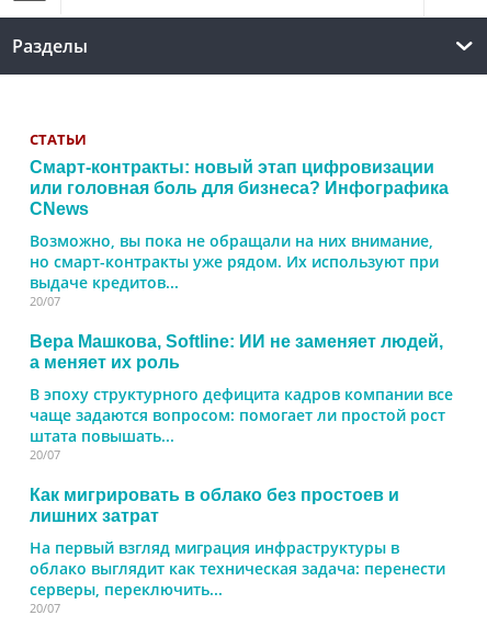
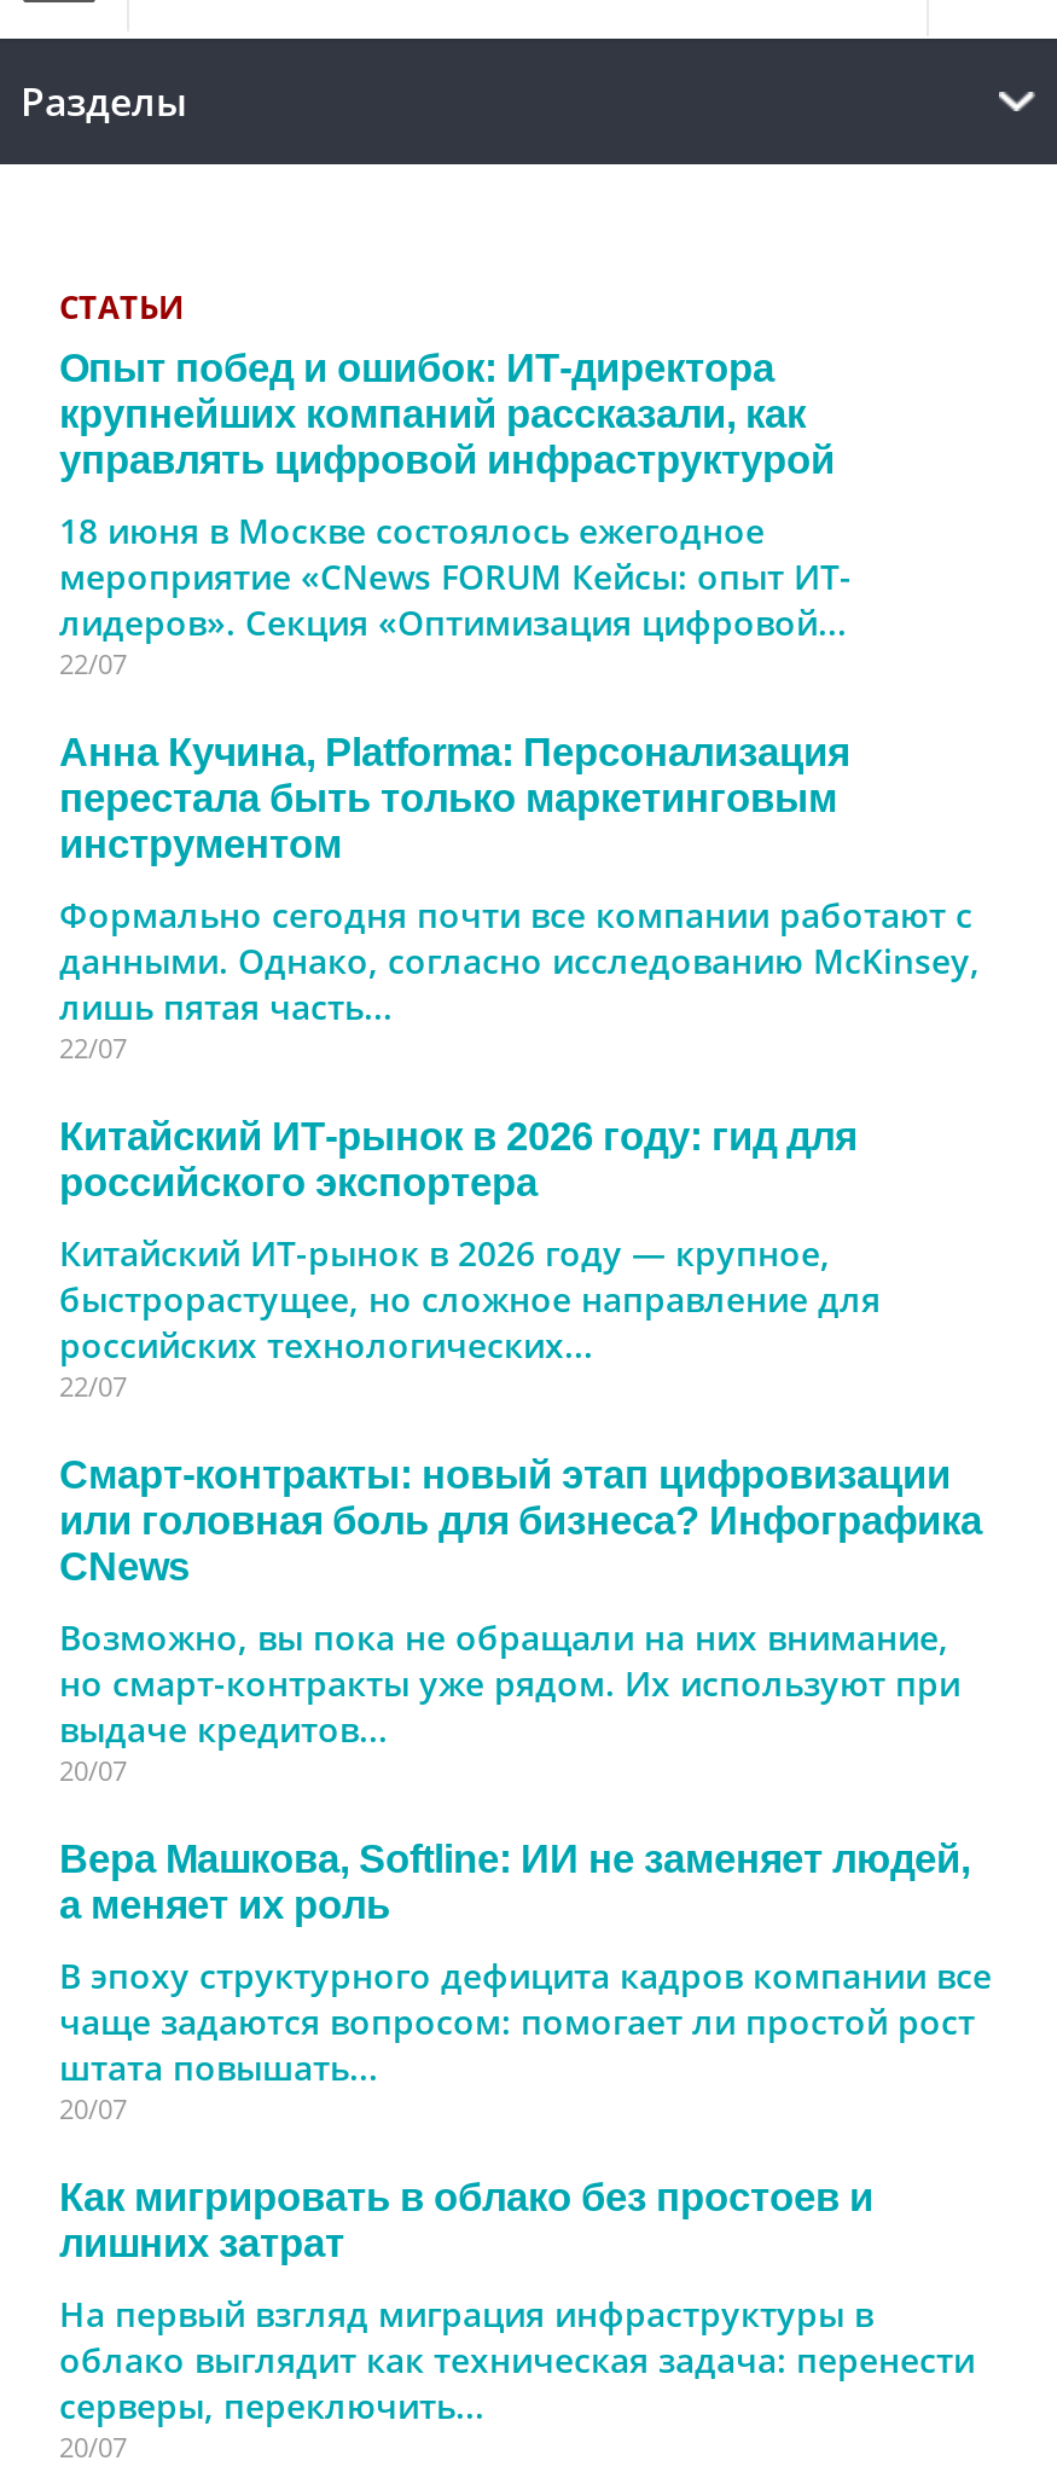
+ Опыт побед и ошибок: ИТ-директора
+ крупнейших компаний рассказали, как
+ управлять цифровой инфраструктурой
+ 18 июня в Москве состоялось ежегодное
+ мероприятие «CNews FORUM Кейсы: опыт ИТ-
+ лидеров». Секция «Оптимизация цифровой...
+ 22/07
+ Анна Кучина, Platforma: Персонализация
+ перестала быть только маркетинговым
+ инструментом
+ Формально сегодня почти все компании работают с
+ данными. Однако, согласно исследованию McKinsey,
+ лишь пятая часть...
+ 22/07
+ Китайский ИТ-рынок в 2026 году: гид для
+ российского экспортера
+ Китайский ИТ-рынок в 2026 году — крупное,
+ быстрорастущее, но сложное направление для
+ российских технологических...
+ 22/07
